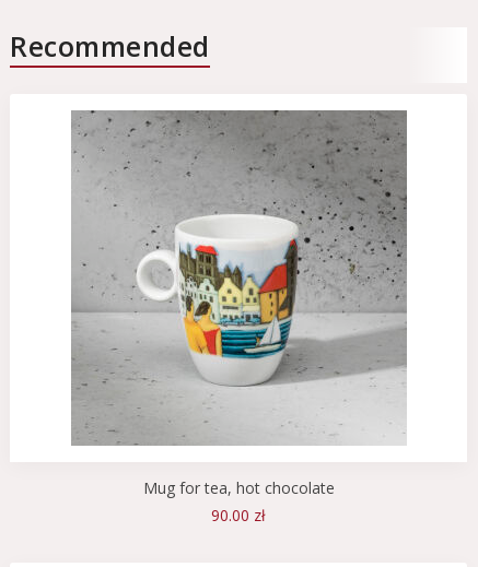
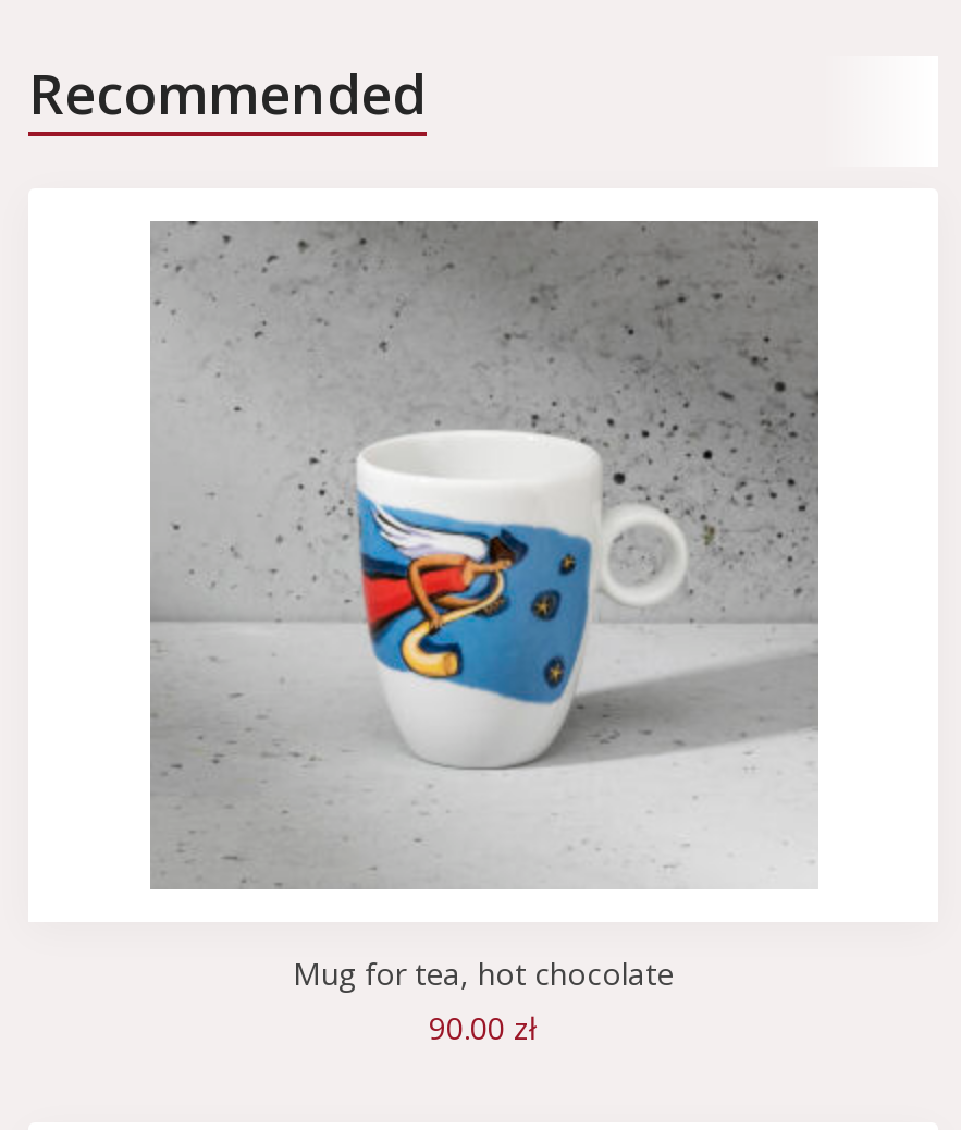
- [image]
+ [image]
